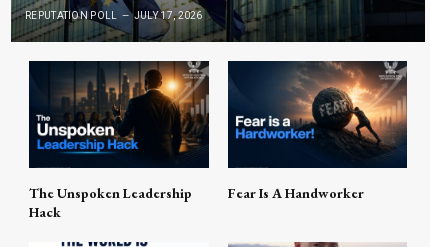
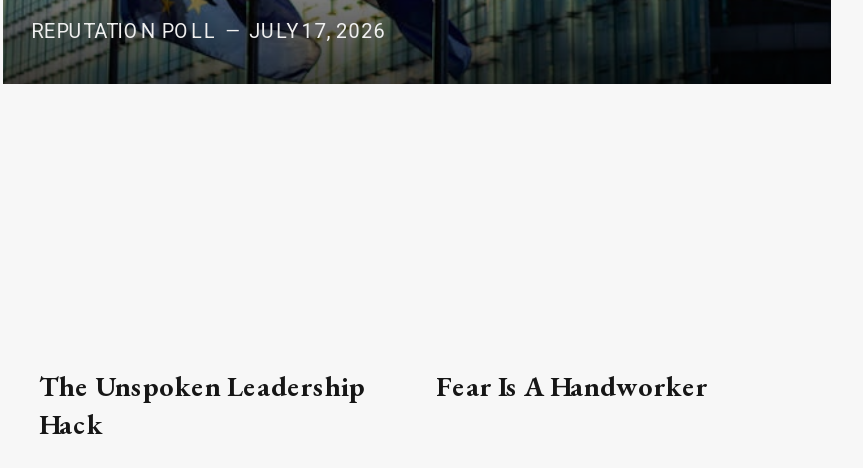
- [image]

- [image]
